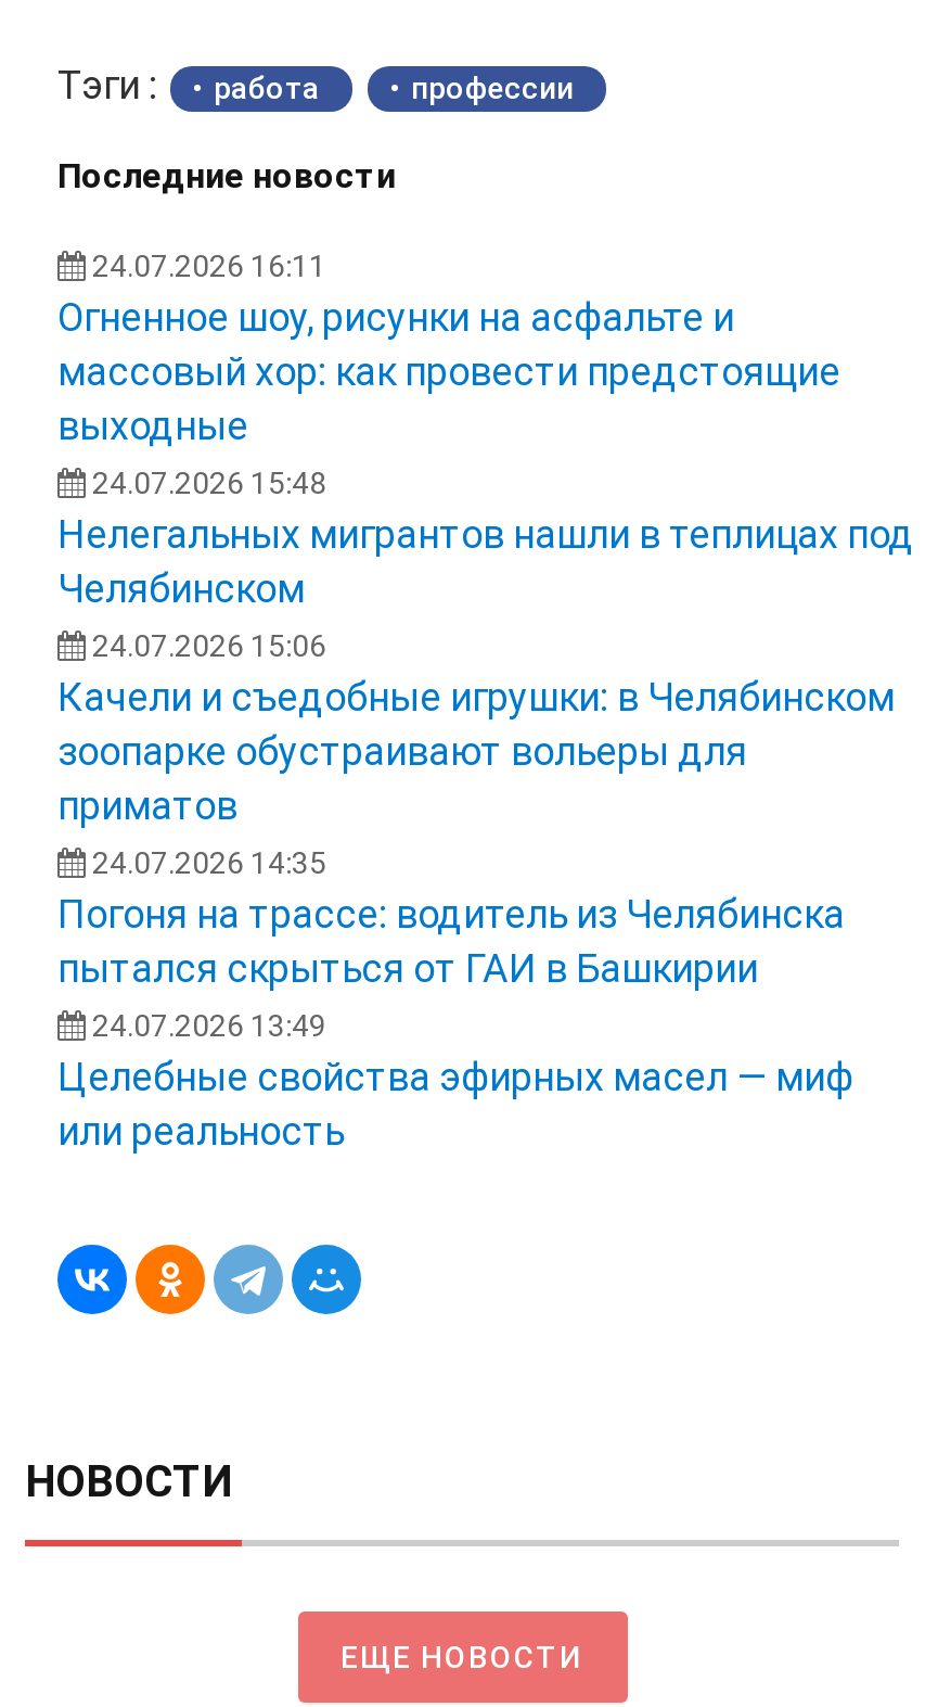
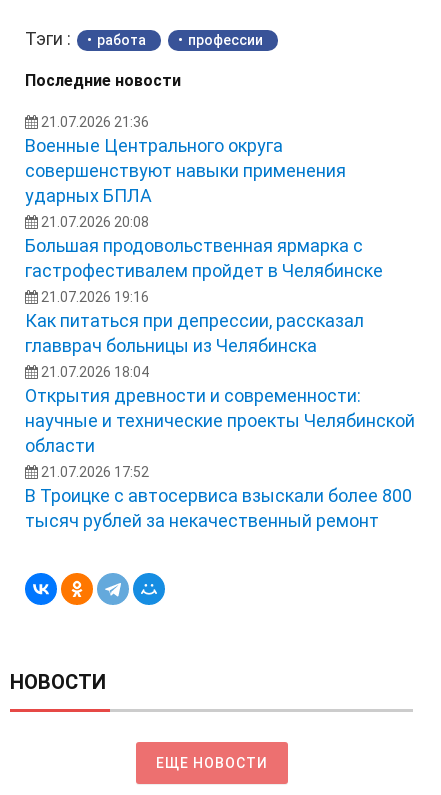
- 24.07.2026 16:11
- Огненное шоу, рисунки на асфальте и
- массовый хор: как провести предстоящие
- выходные
- 24.07.2026 15:48
- Нелегальных мигрантов нашли в теплицах под
- Челябинском
- 24.07.2026 15:06
- Качели и съедобные игрушки: в Челябинском
- зоопарке обустраивают вольеры для
- приматов
- 24.07.2026 14:35
- Погоня на трассе: водитель из Челябинска
- пытался скрыться от ГАИ в Башкирии
- 24.07.2026 13:49
- Целебные свойства эфирных масел — миф
- или реальность
+ 21.07.2026 21:36
+ Военные Центрального округа
+ совершенствуют навыки применения
+ ударных БПЛА
+ 21.07.2026 20:08
+ Большая продовольственная ярмарка с
+ гастрофестивалем пройдет в Челябинске
+ 21.07.2026 19:16
+ Как питаться при депрессии, рассказал
+ главврач больницы из Челябинска
+ 21.07.2026 18:04
+ Открытия древности и современности:
+ научные и технические проекты Челябинской
+ области
+ 21.07.2026 17:52
+ В Троицке с автосервиса взыскали более 800
+ тысяч рублей за некачественный ремонт
